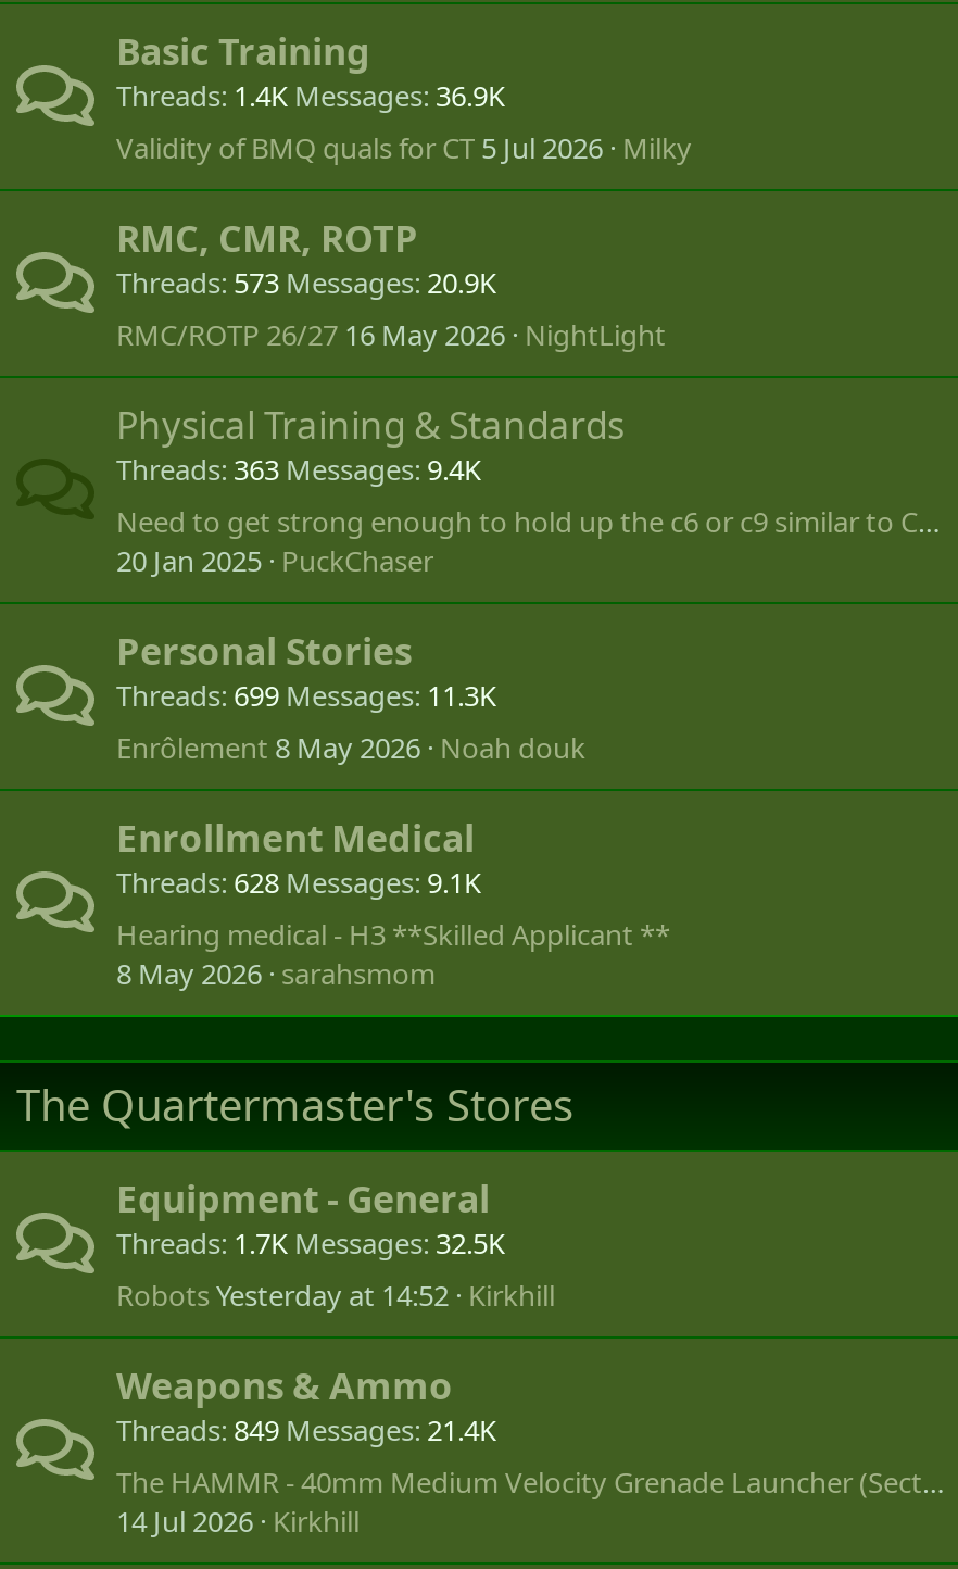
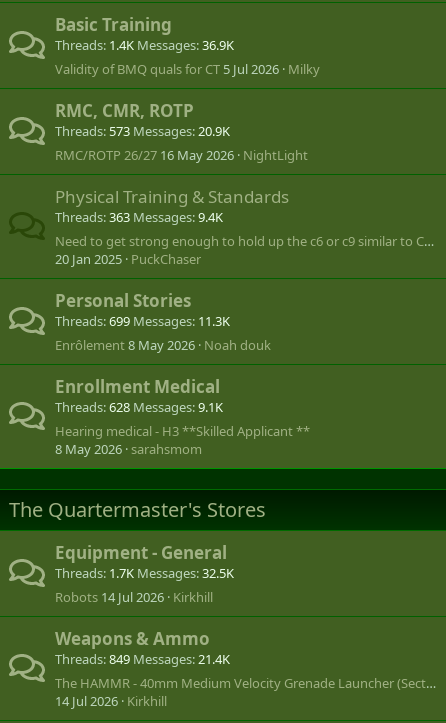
- Robots Yesterday at 14:52 Kirkhill
+ Robots 14 Jul 2026 Kirkhill
